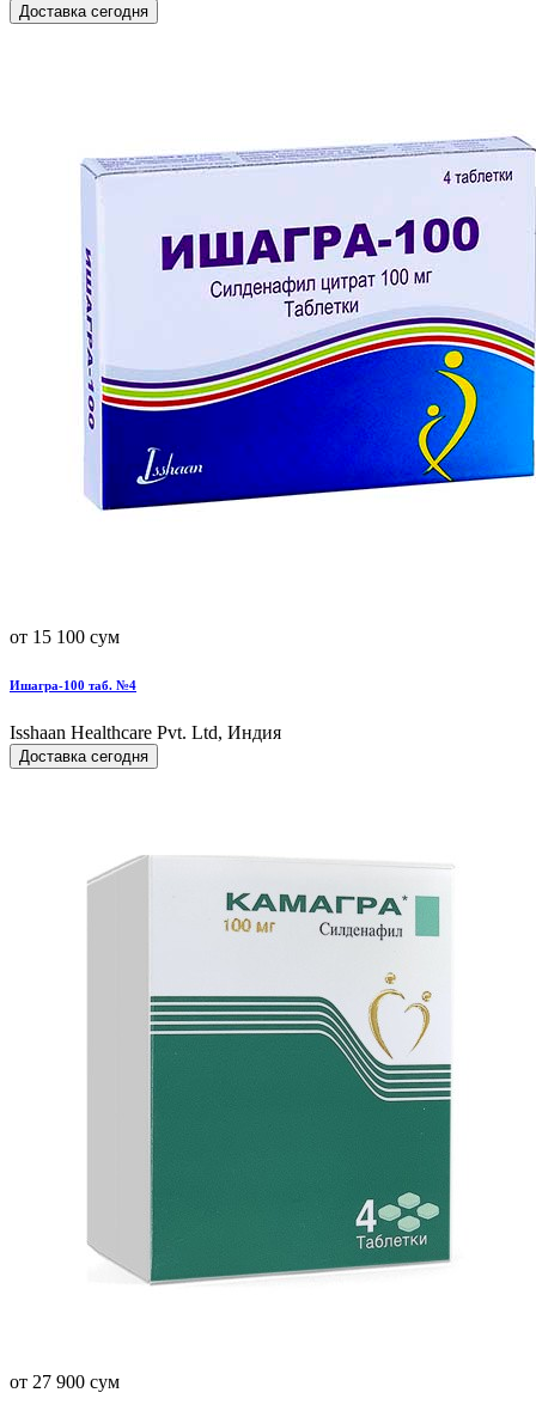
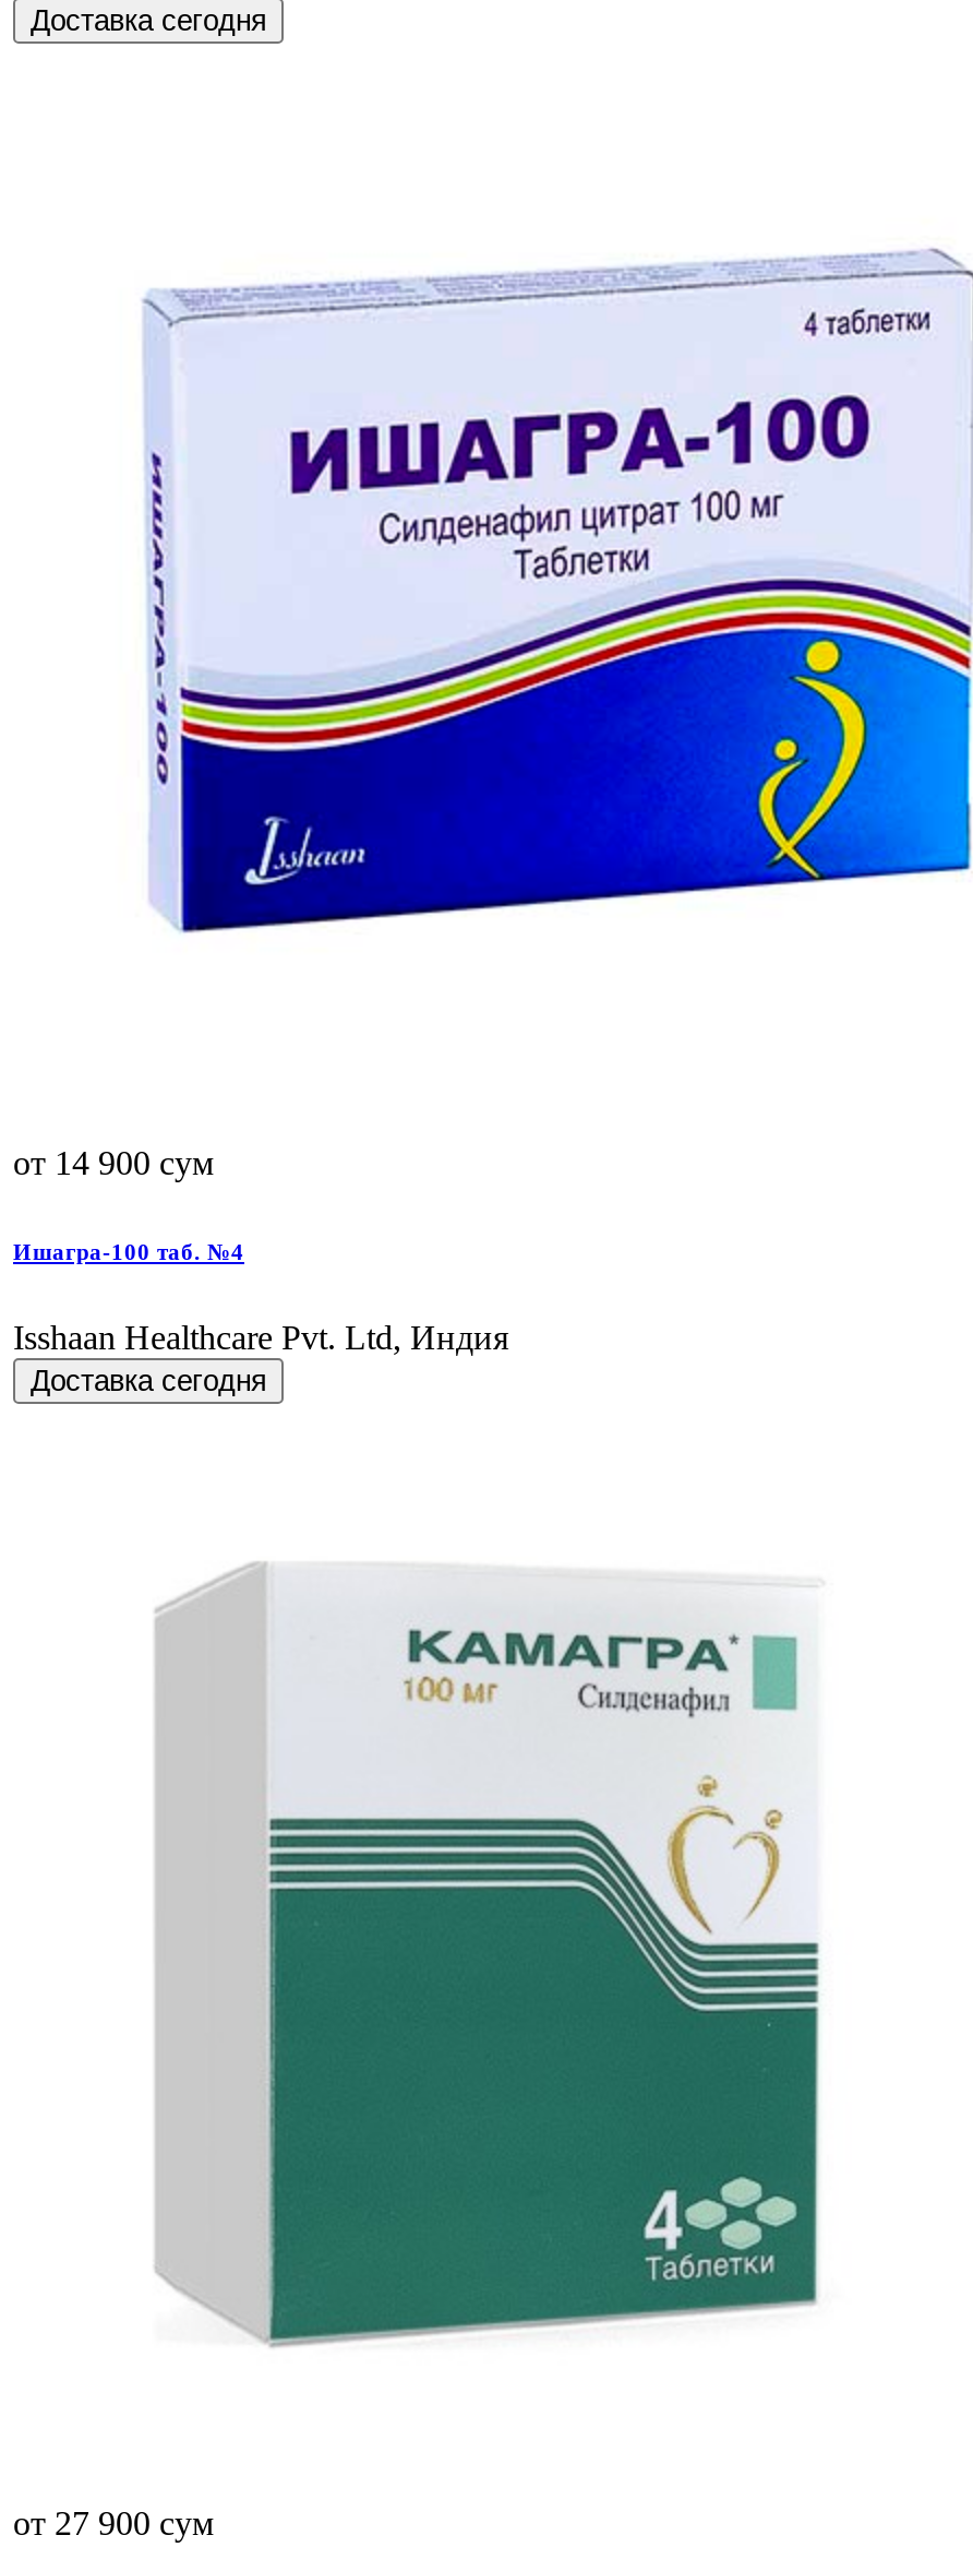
- от 15 100 сум
+ от 14 900 сум
